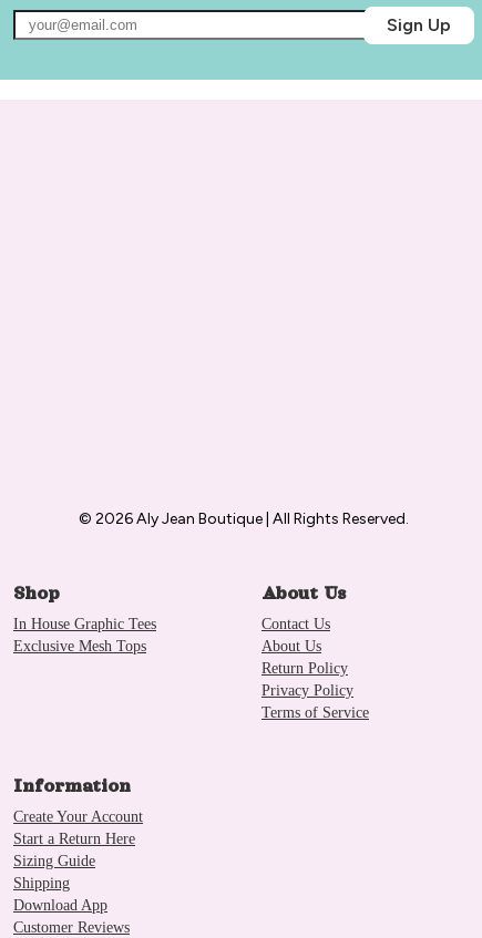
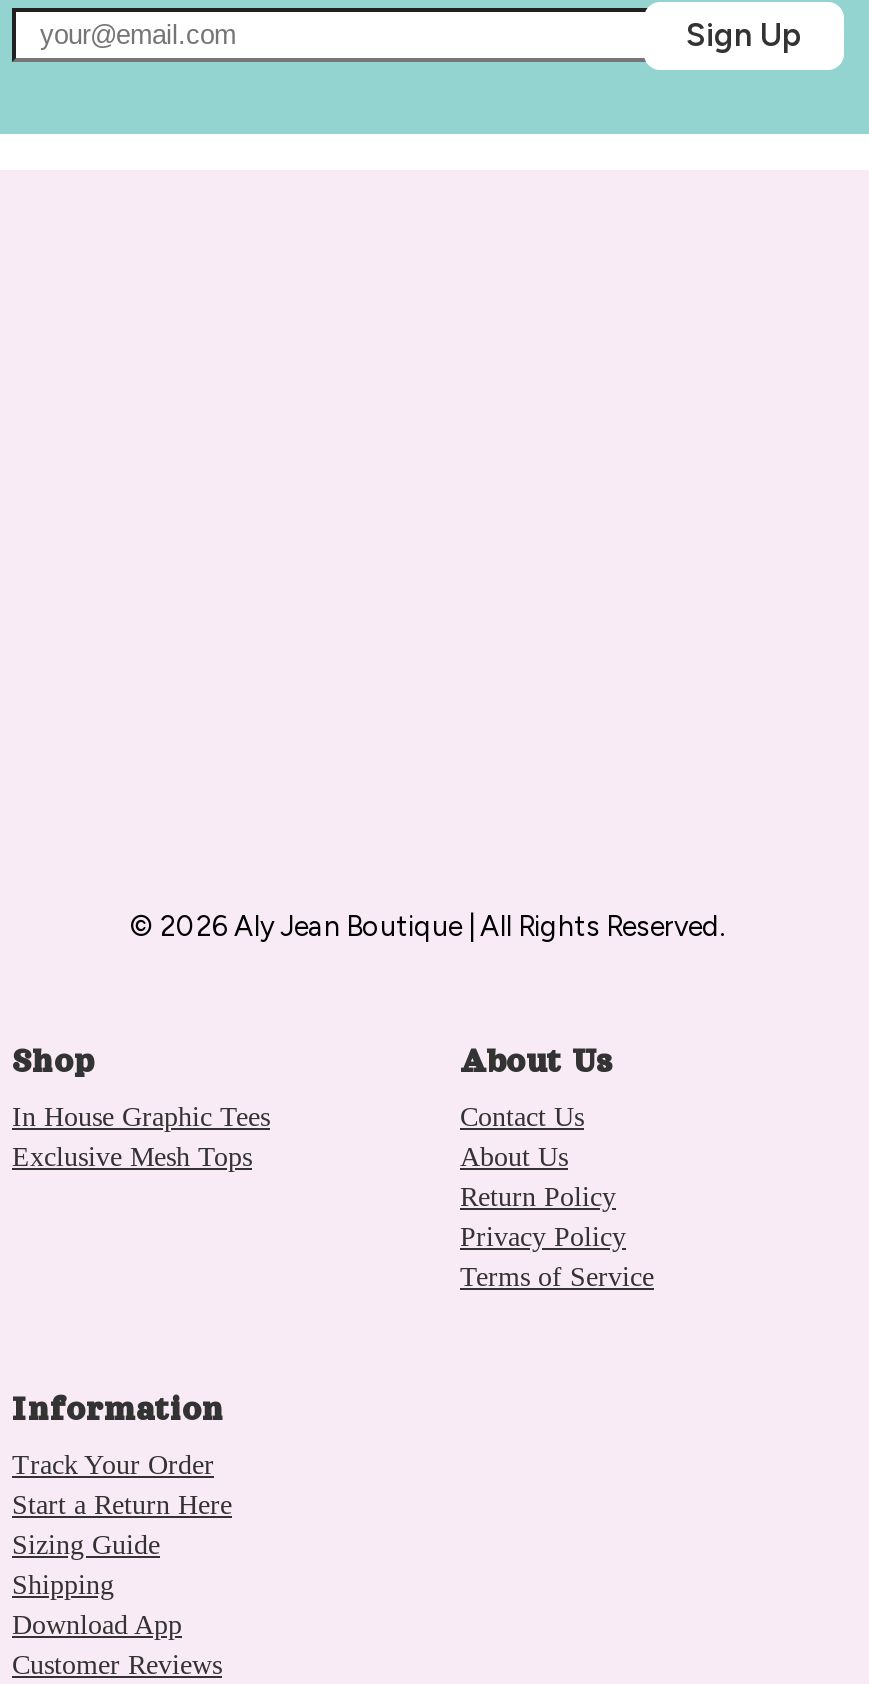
- Create Your Account
+ Track Your Order
